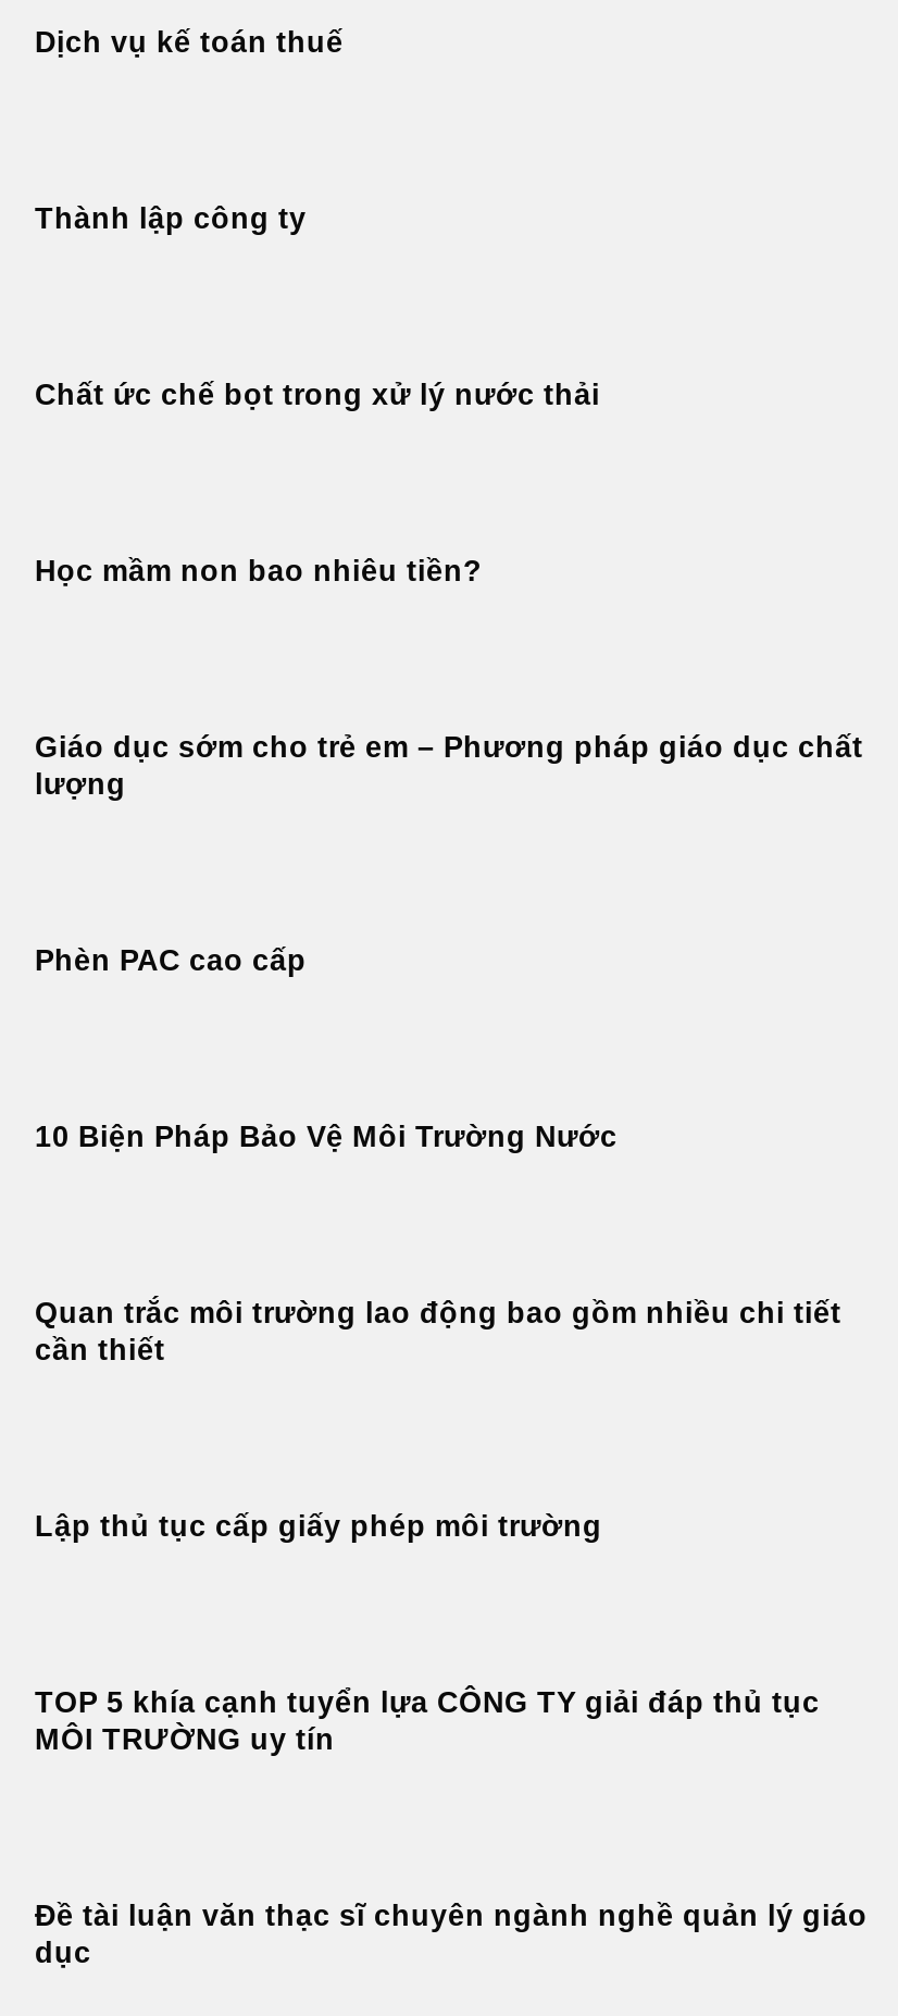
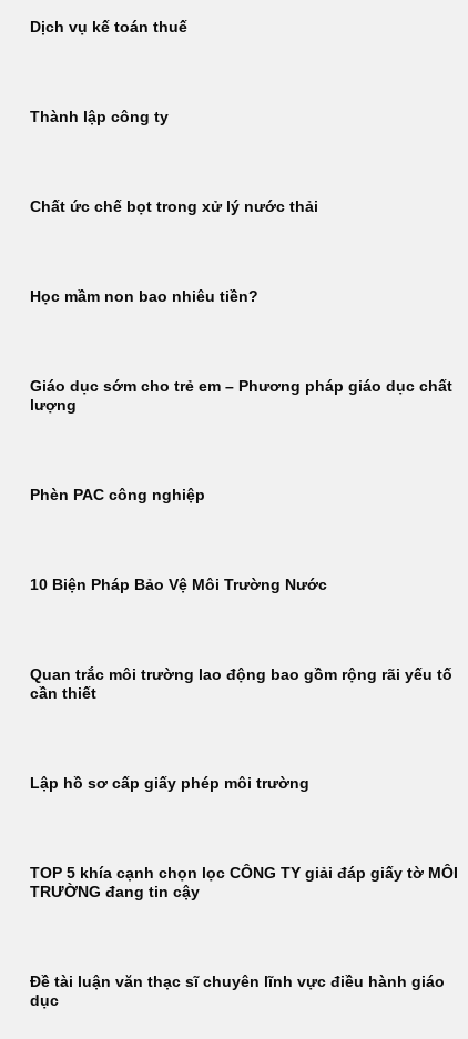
- Phèn PAC cao cấp
+ Phèn PAC công nghiệp

- Quan trắc môi trường lao động bao gồm nhiều chi tiết
+ Quan trắc môi trường lao động bao gồm rộng rãi yếu tố

- Lập thủ tục cấp giấy phép môi trường
+ Lập hồ sơ cấp giấy phép môi trường

- TOP 5 khía cạnh tuyển lựa CÔNG TY giải đáp thủ tục
- MÔI TRƯỜNG uy tín
+ TOP 5 khía cạnh chọn lọc CÔNG TY giải đáp giấy tờ MÔI
+ TRƯỜNG đang tin cậy

- Đề tài luận văn thạc sĩ chuyên ngành nghề quản lý giáo
+ Đề tài luận văn thạc sĩ chuyên lĩnh vực điều hành giáo
